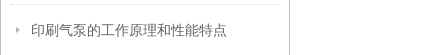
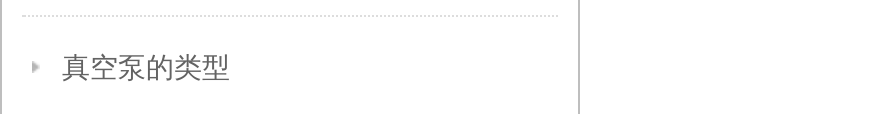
- 印刷气泵的工作原理和性能特点
+ 真空泵的类型
